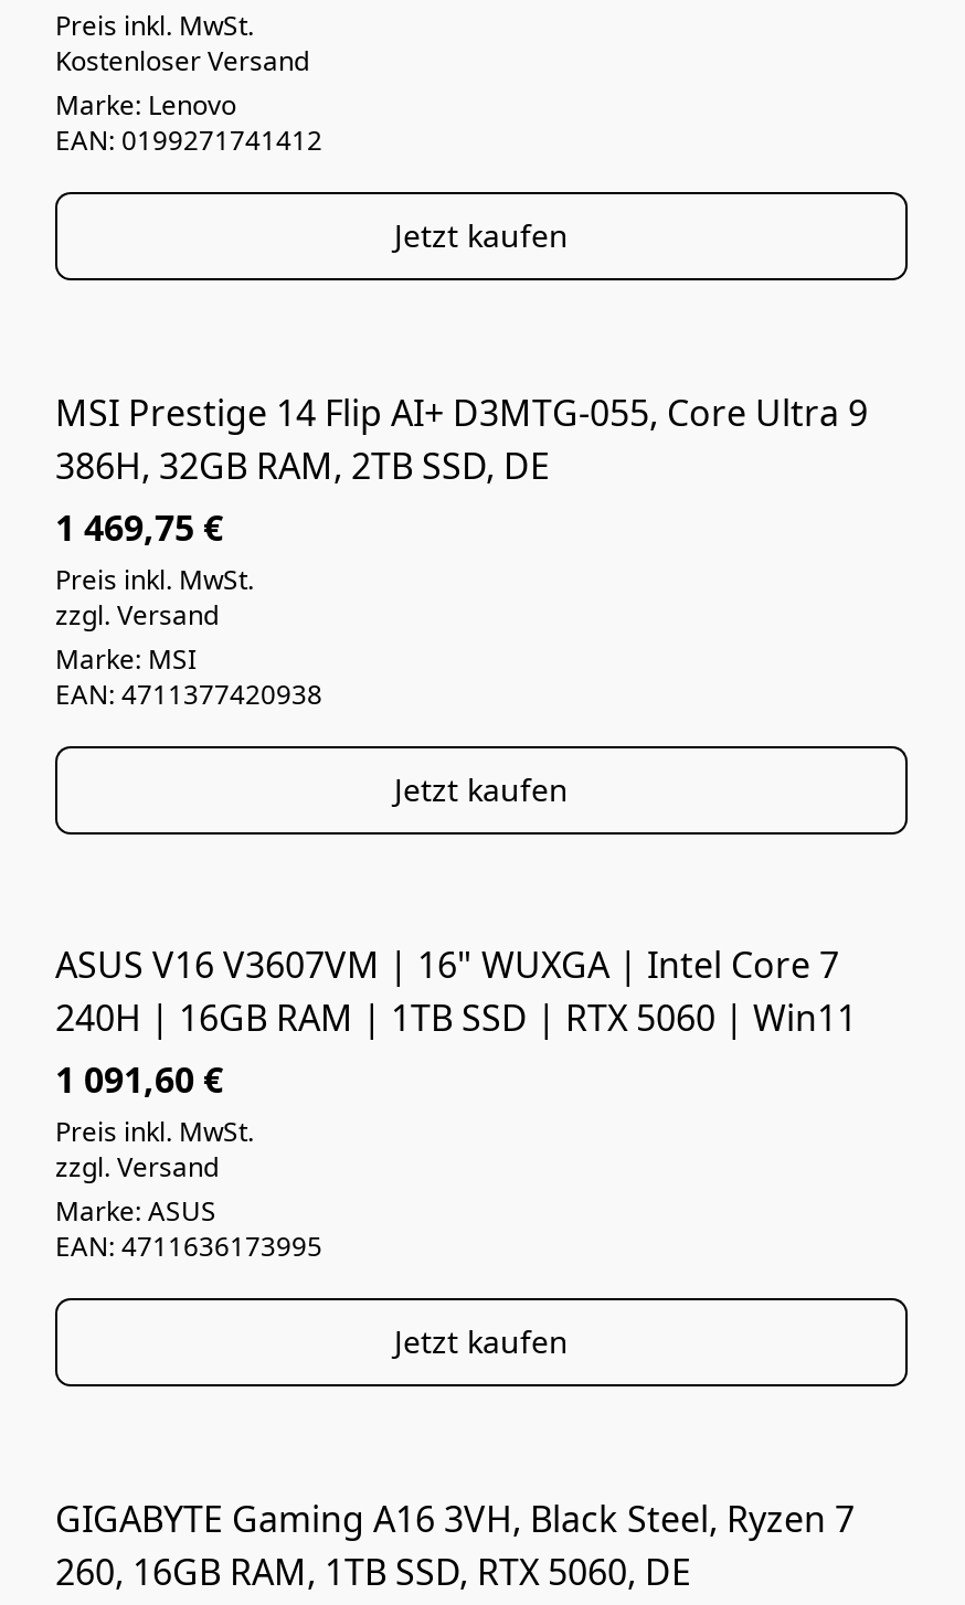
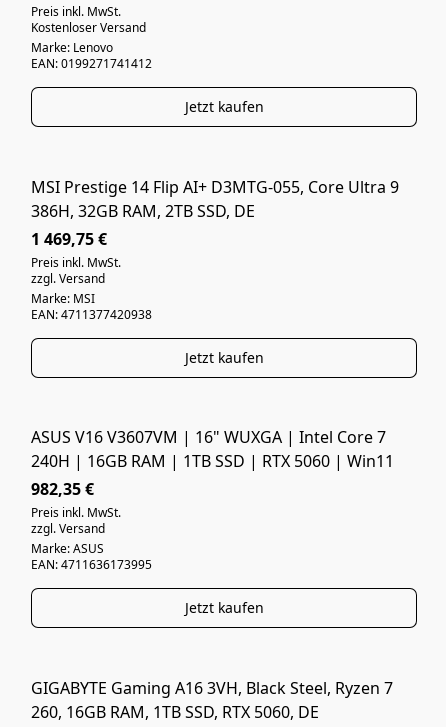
- 1 091,60 €
+ 982,35 €
